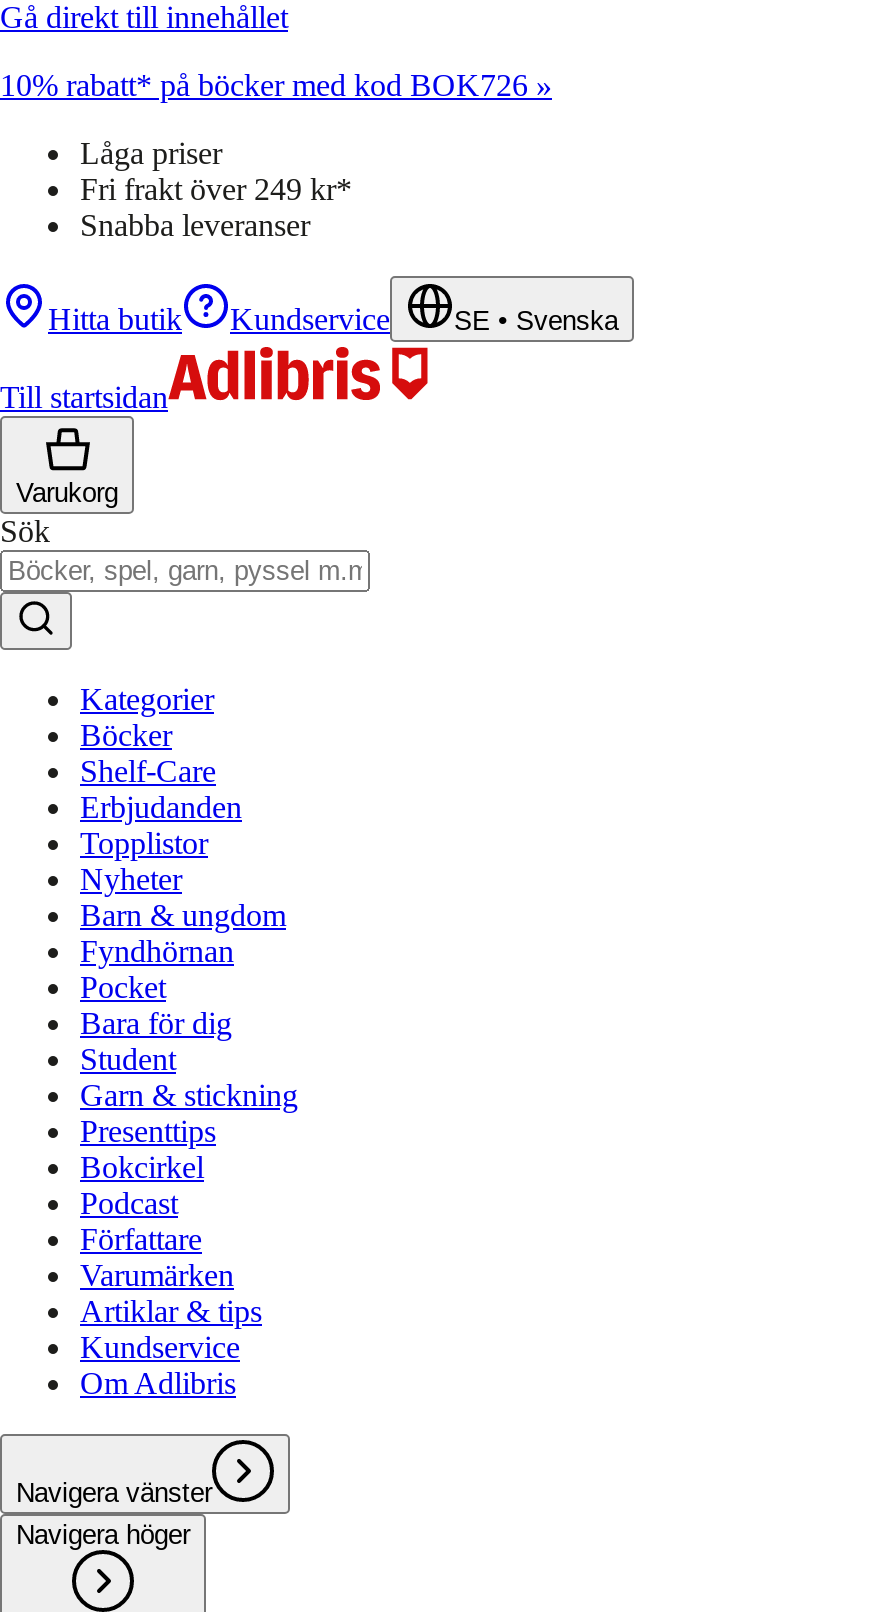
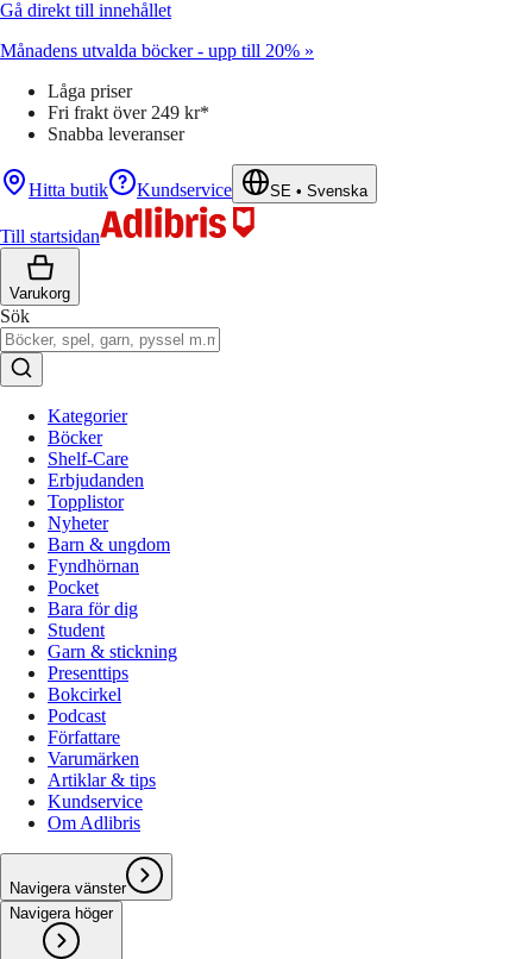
- 10% rabatt* på böcker med kod BOK726 »
+ Månadens utvalda böcker - upp till 20% »
